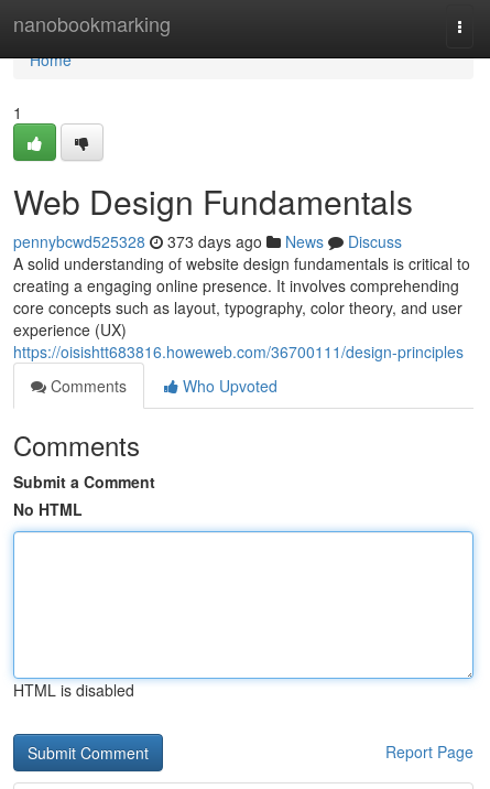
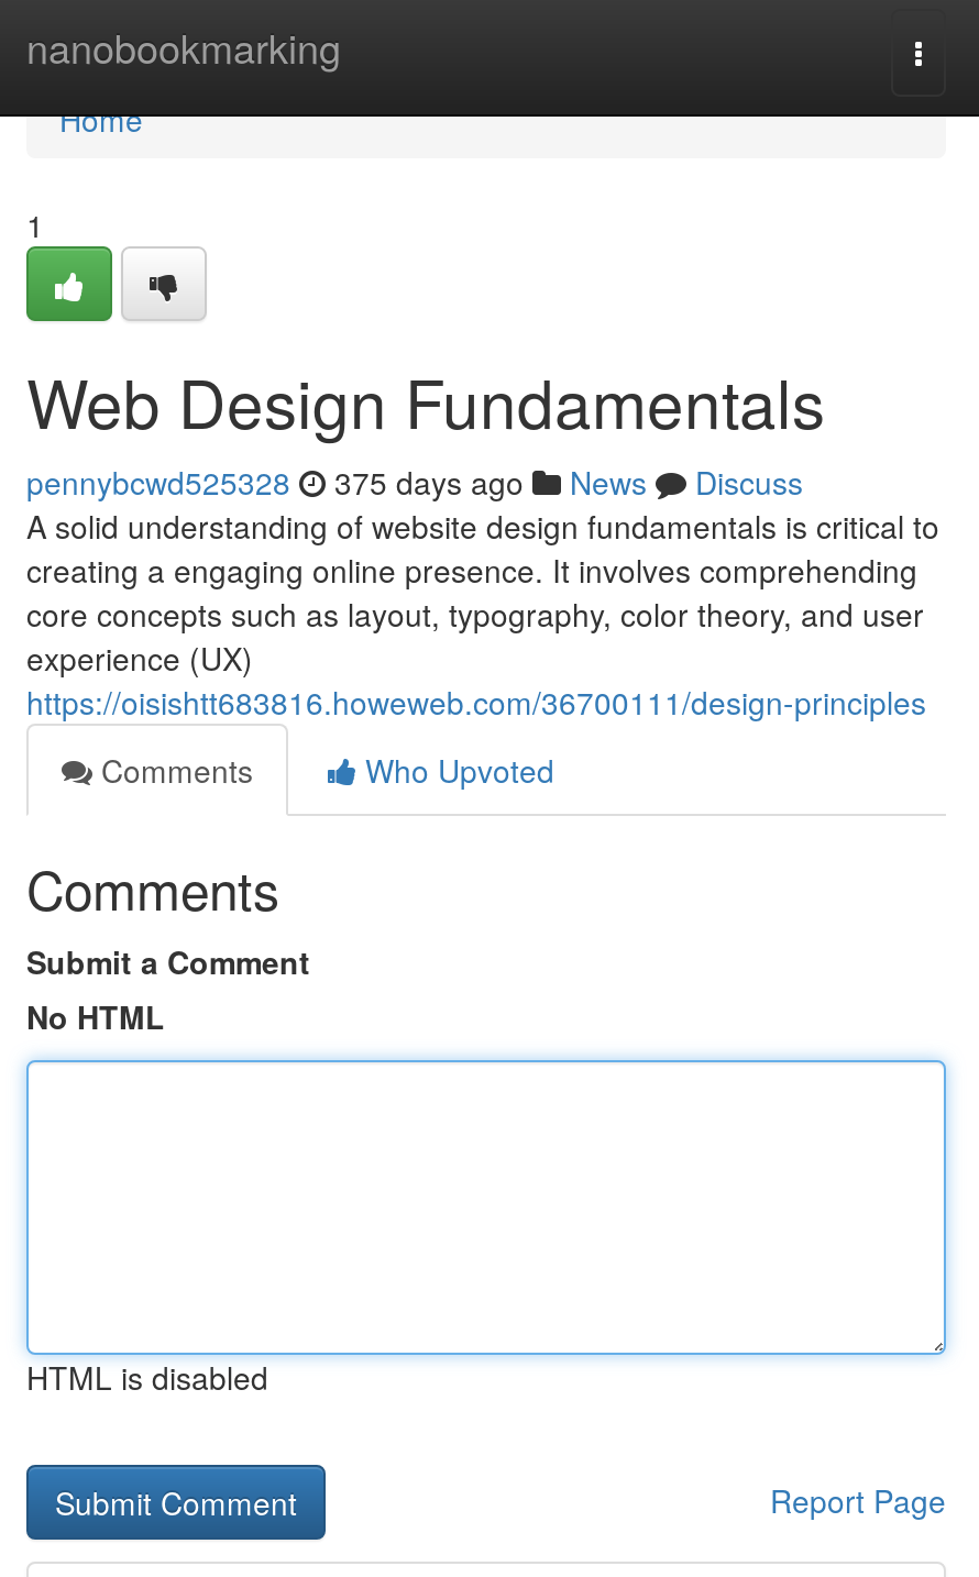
- pennybcwd525328 373 days ago News Discuss
+ pennybcwd525328 375 days ago News Discuss
